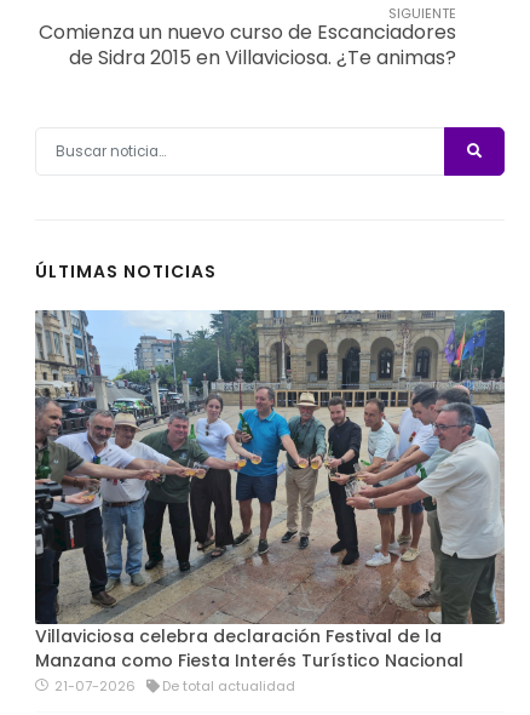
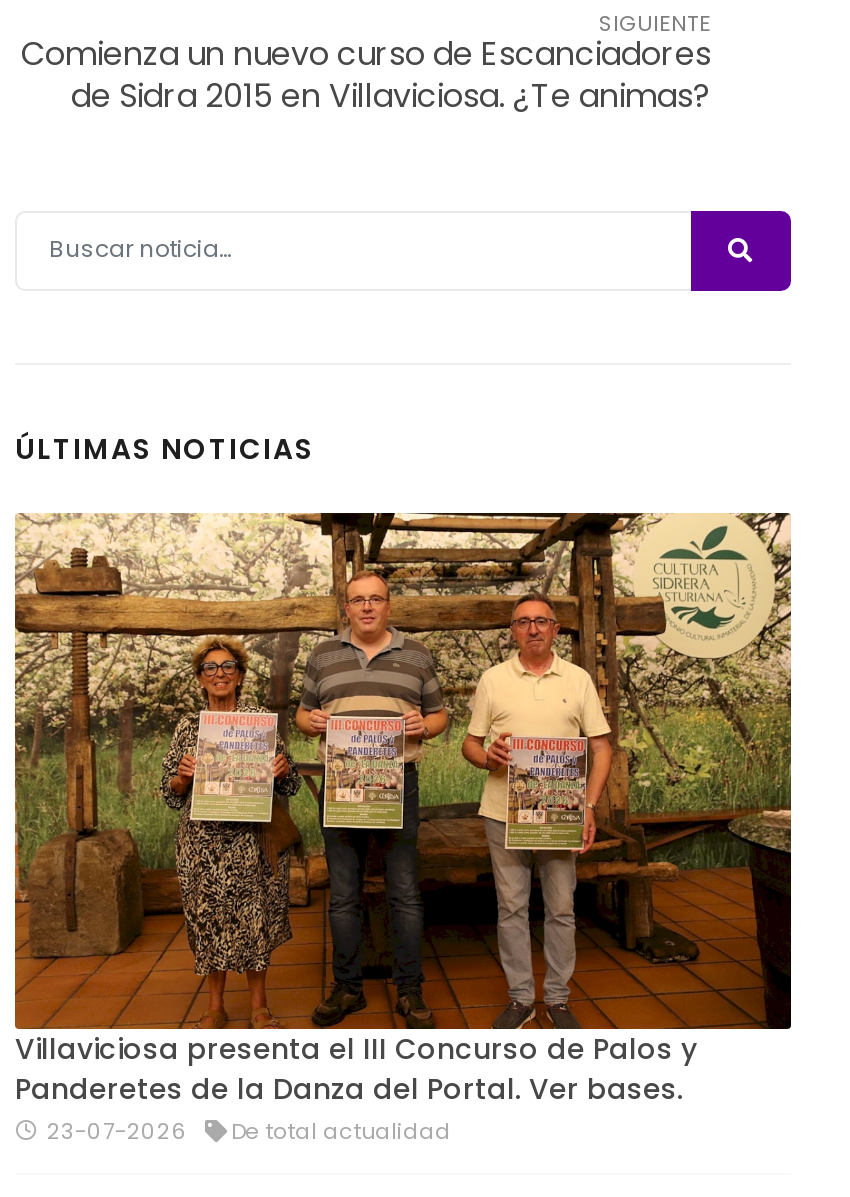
- [image]
- Villaviciosa celebra declaración Festival de la
- Manzana como Fiesta Interés Turístico Nacional
- 21-07-2026
+ [image]
+ Villaviciosa presenta el III Concurso de Palos y
+ Panderetes de la Danza del Portal. Ver bases.
+ 23-07-2026
